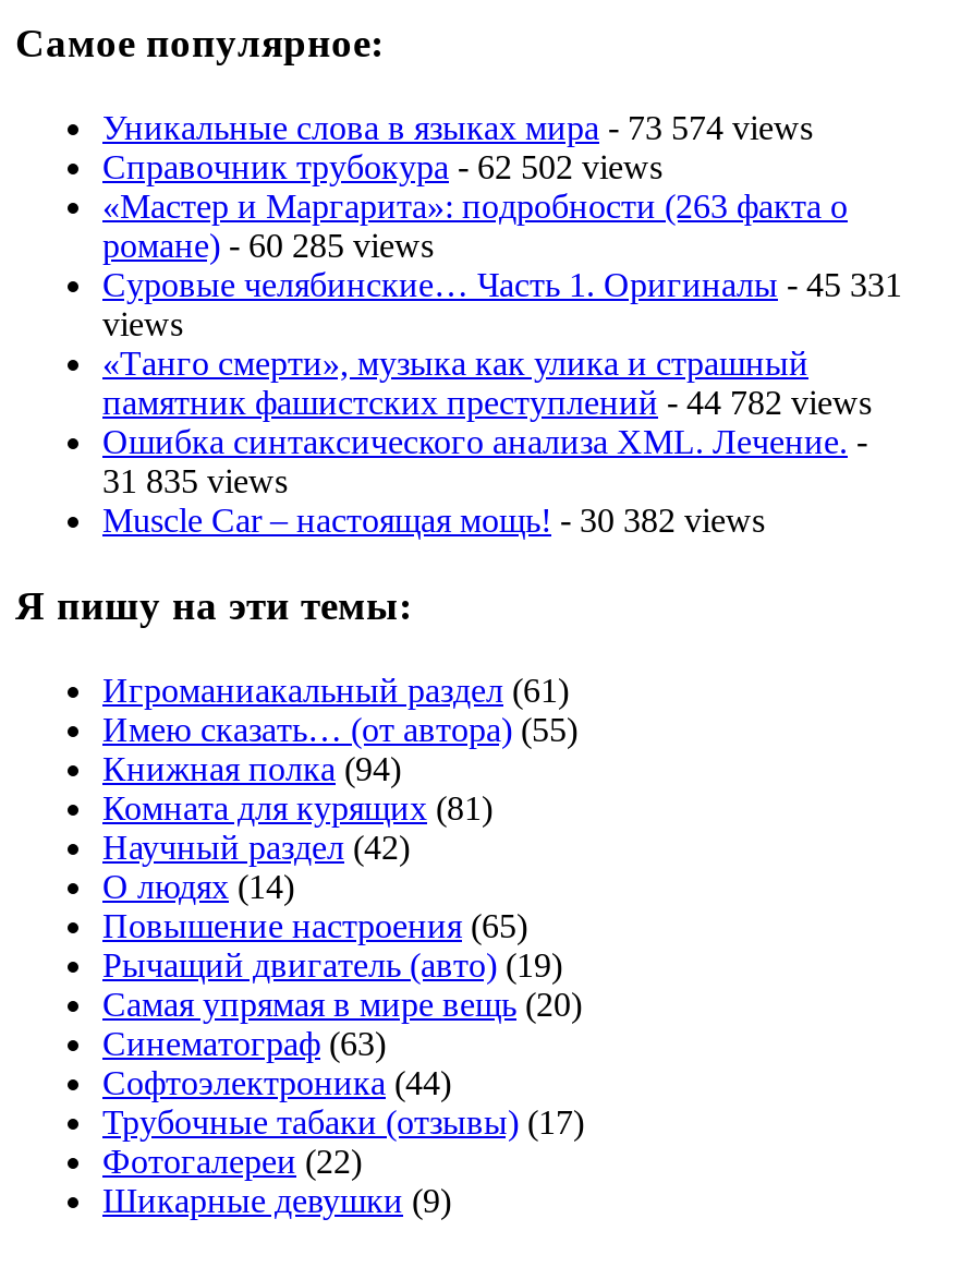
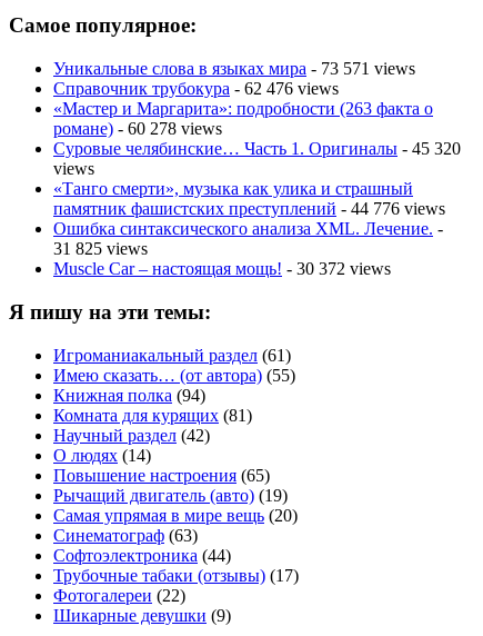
- Уникальные слова в языках мира - 73 574 views
+ Уникальные слова в языках мира - 73 571 views

- Справочник трубокура - 62 502 views
+ Справочник трубокура - 62 476 views

- романе) - 60 285 views
+ романе) - 60 278 views

- Суровые челябинские… Часть 1. Оригиналы - 45 331
+ Суровые челябинские… Часть 1. Оригиналы - 45 320

- памятник фашистских преступлений - 44 782 views
+ памятник фашистских преступлений - 44 776 views

- 31 835 views
+ 31 825 views

- Muscle Car – настоящая мощь! - 30 382 views
+ Muscle Car – настоящая мощь! - 30 372 views
